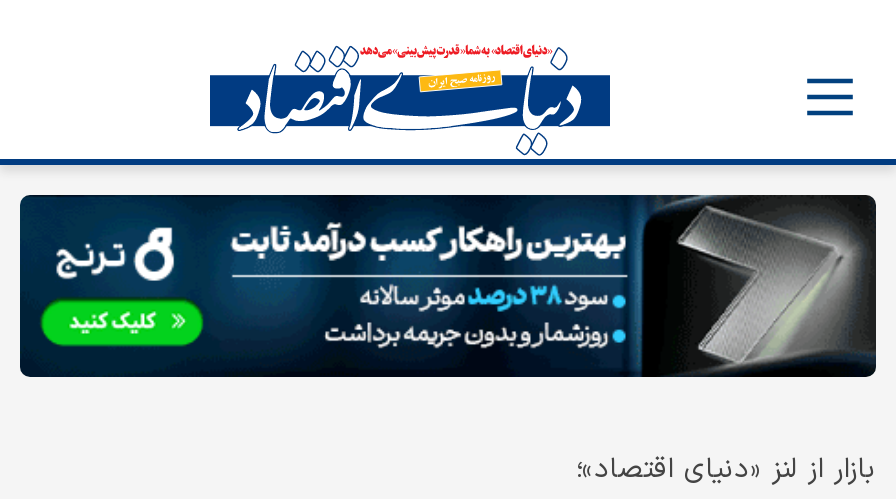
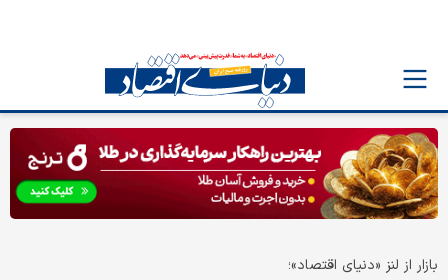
- [image]
+ [image]
